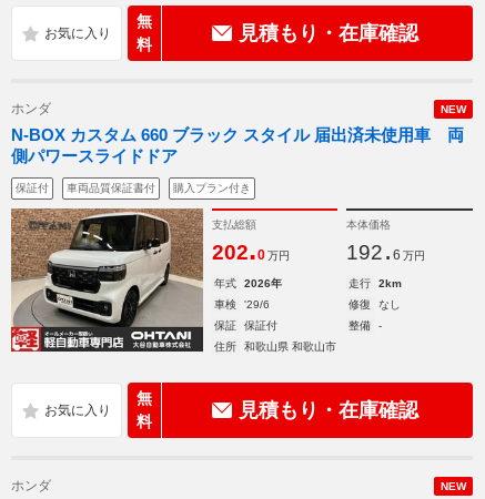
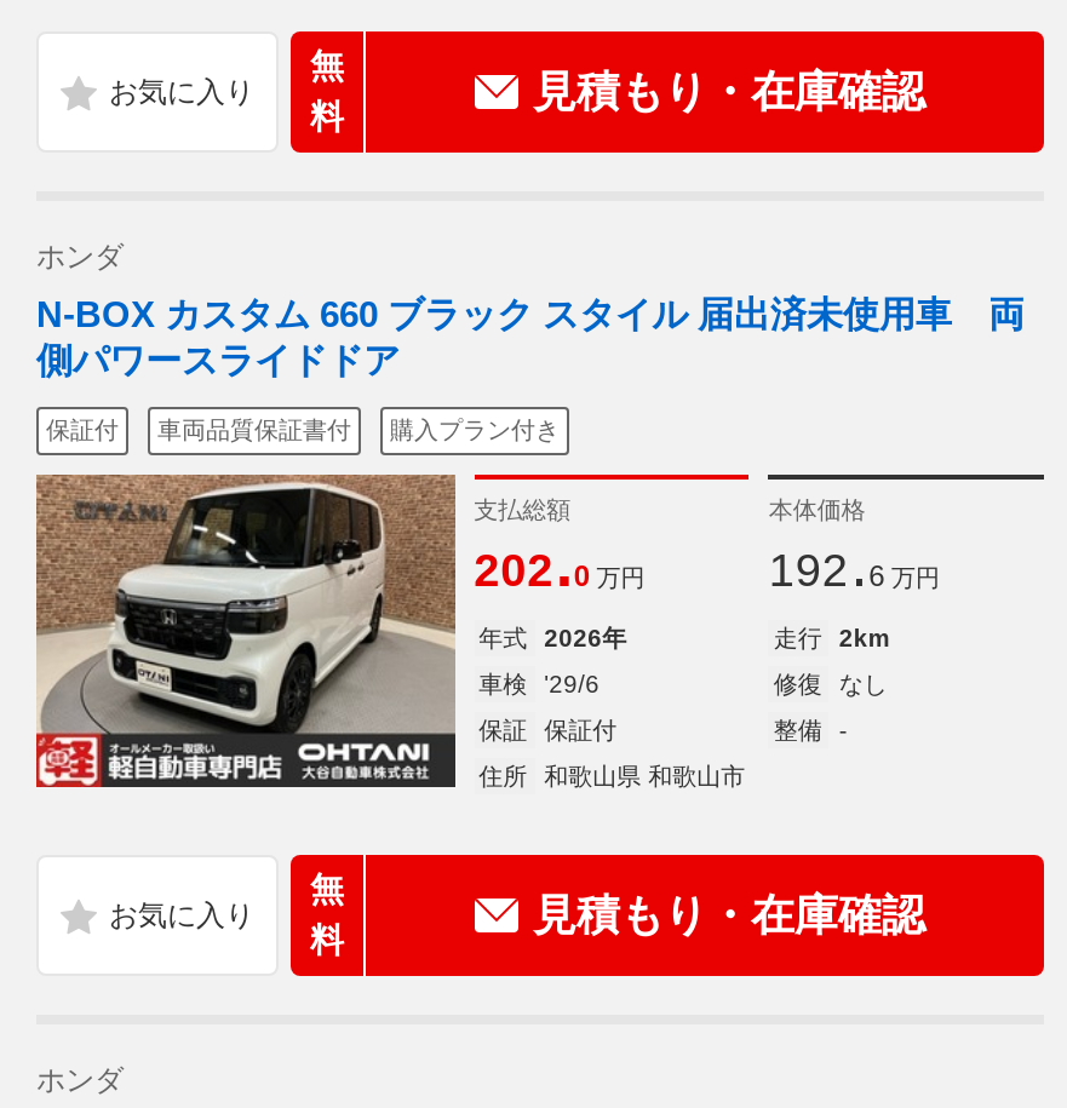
- NEW

- NEW
